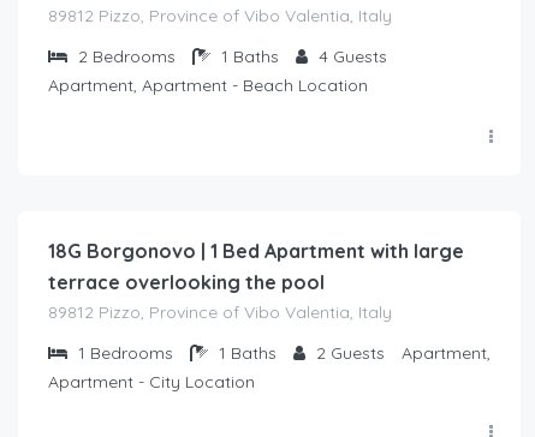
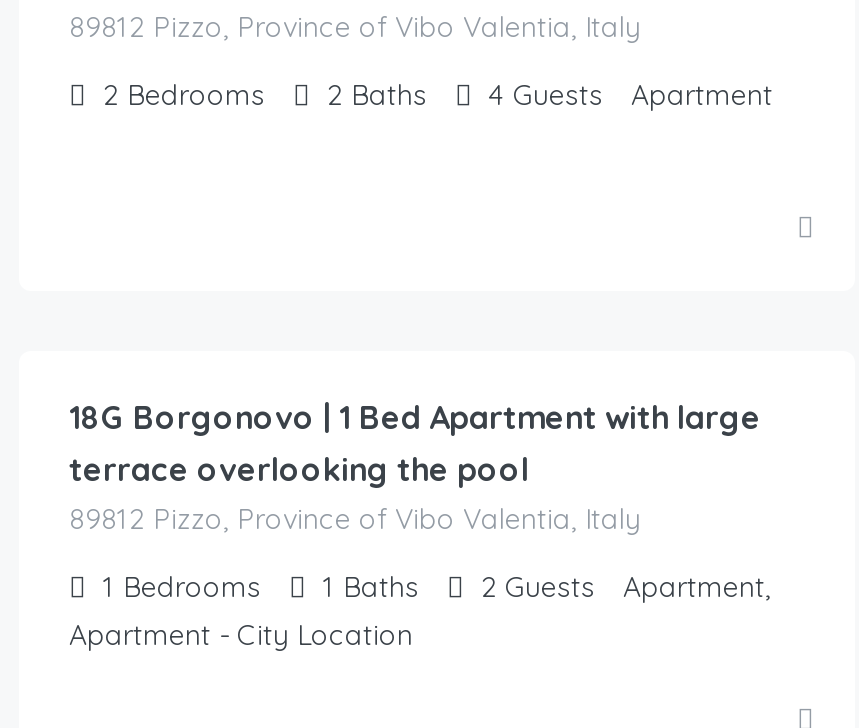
- 1 Baths
+ 2 Baths

- Apartment, Apartment - Beach Location
+ Apartment
